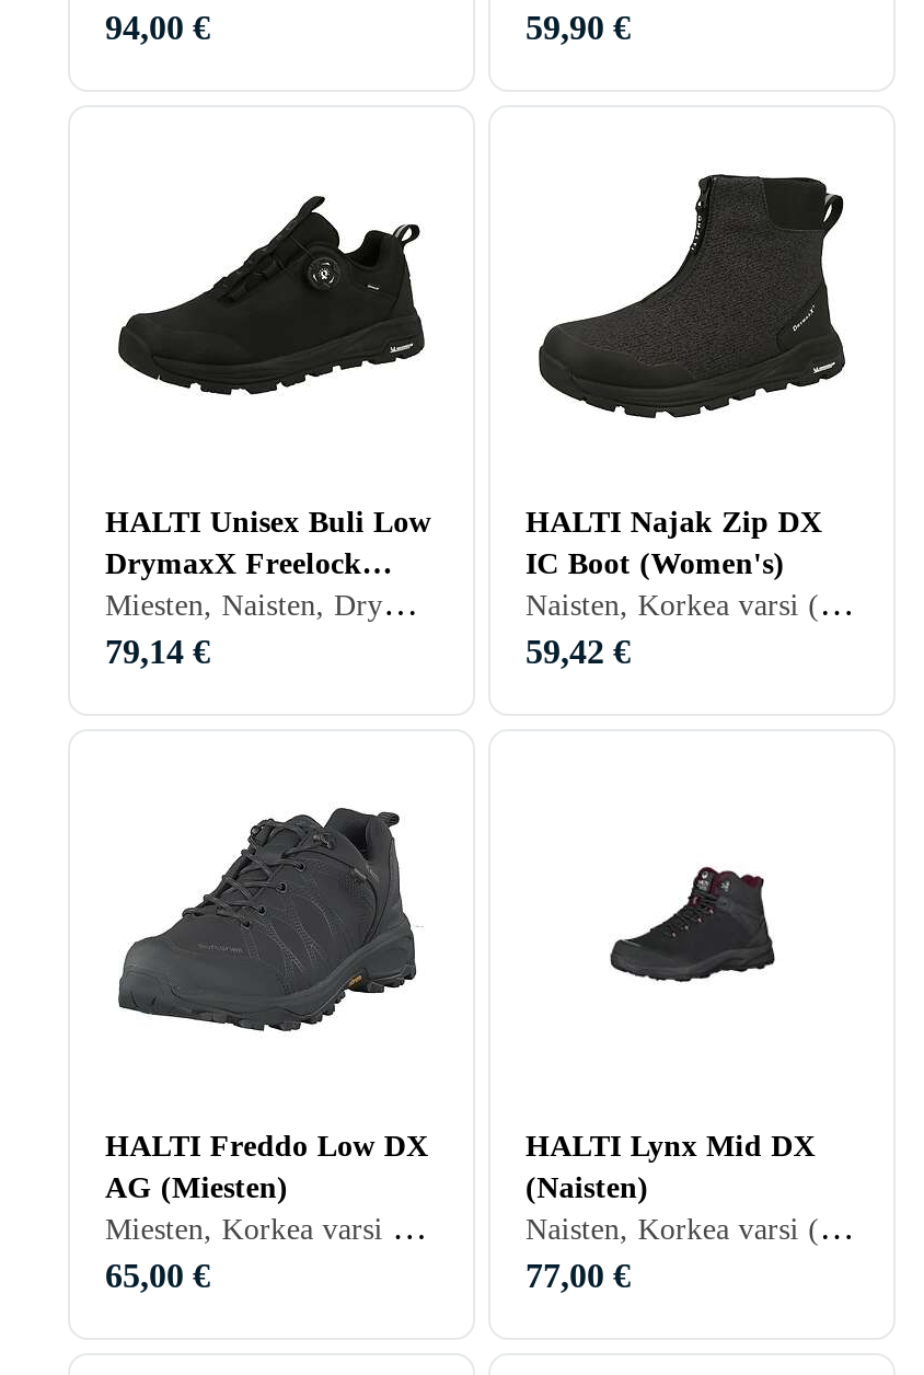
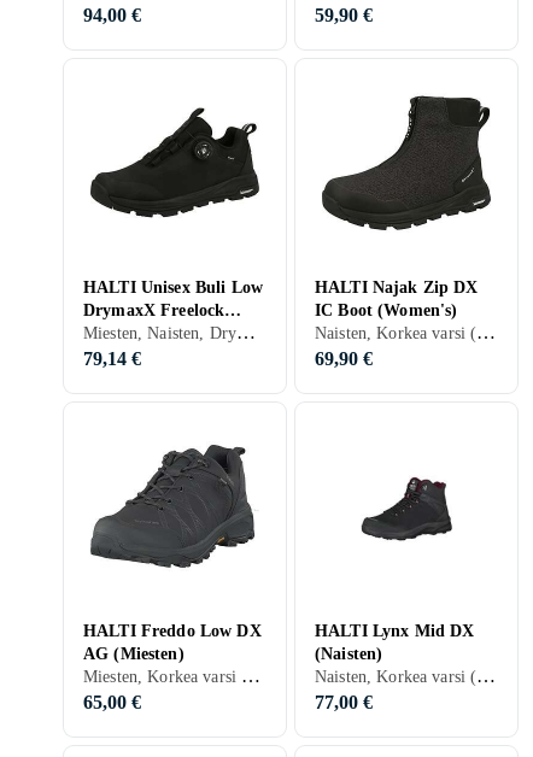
- 59,42 €
+ 69,90 €
